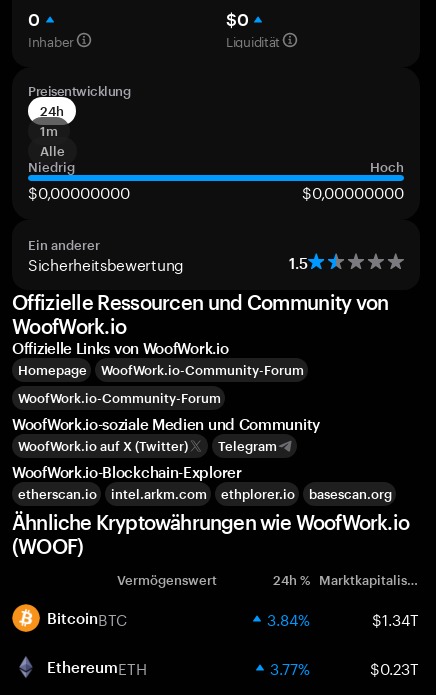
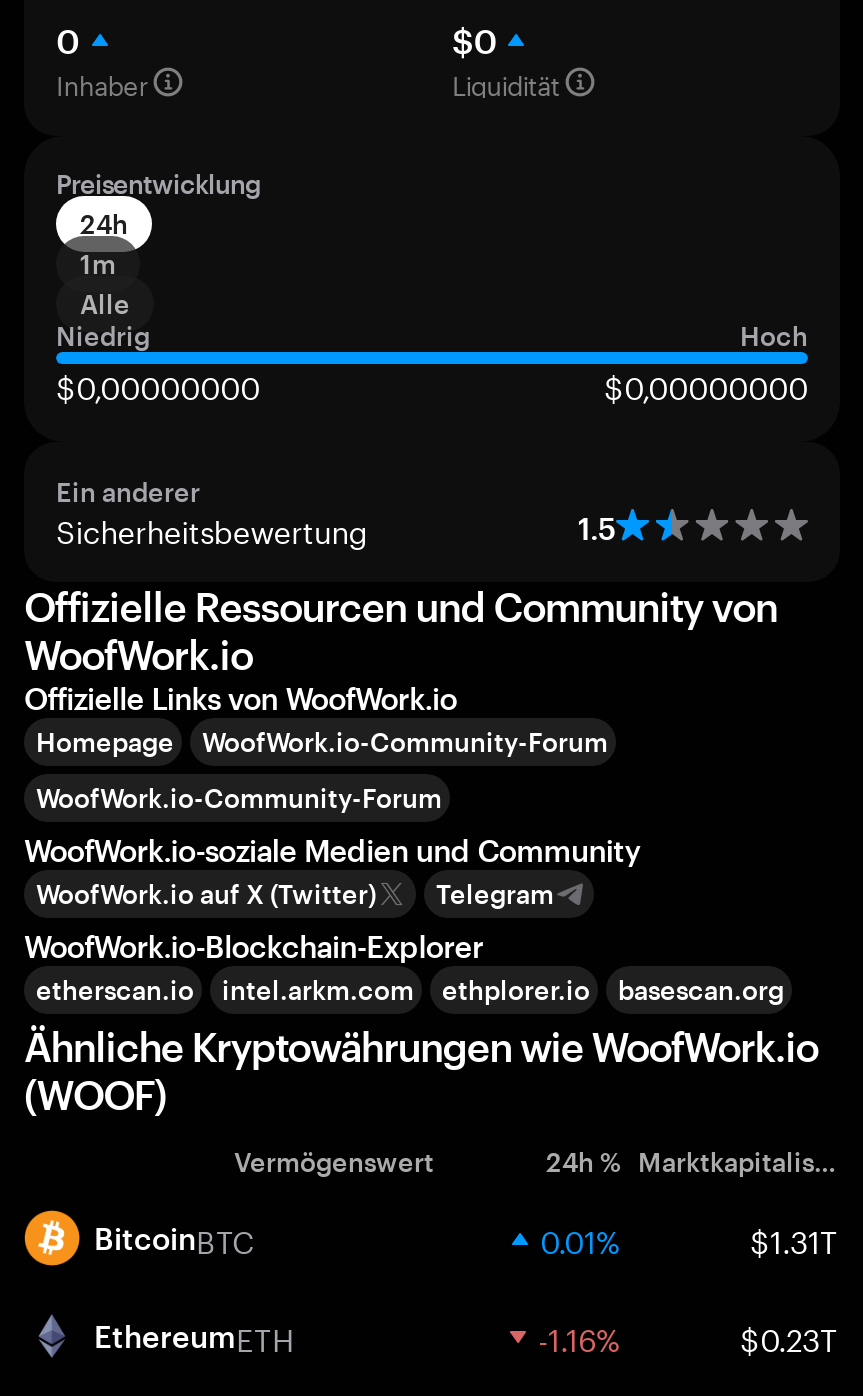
- 3.84%
- $1.34T
+ 0.01%
+ $1.31T

- 3.77%
+ -1.16%
